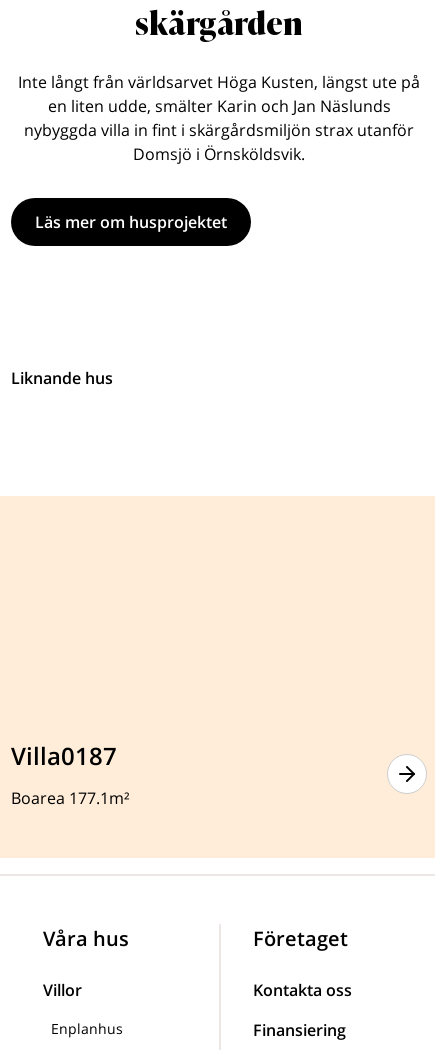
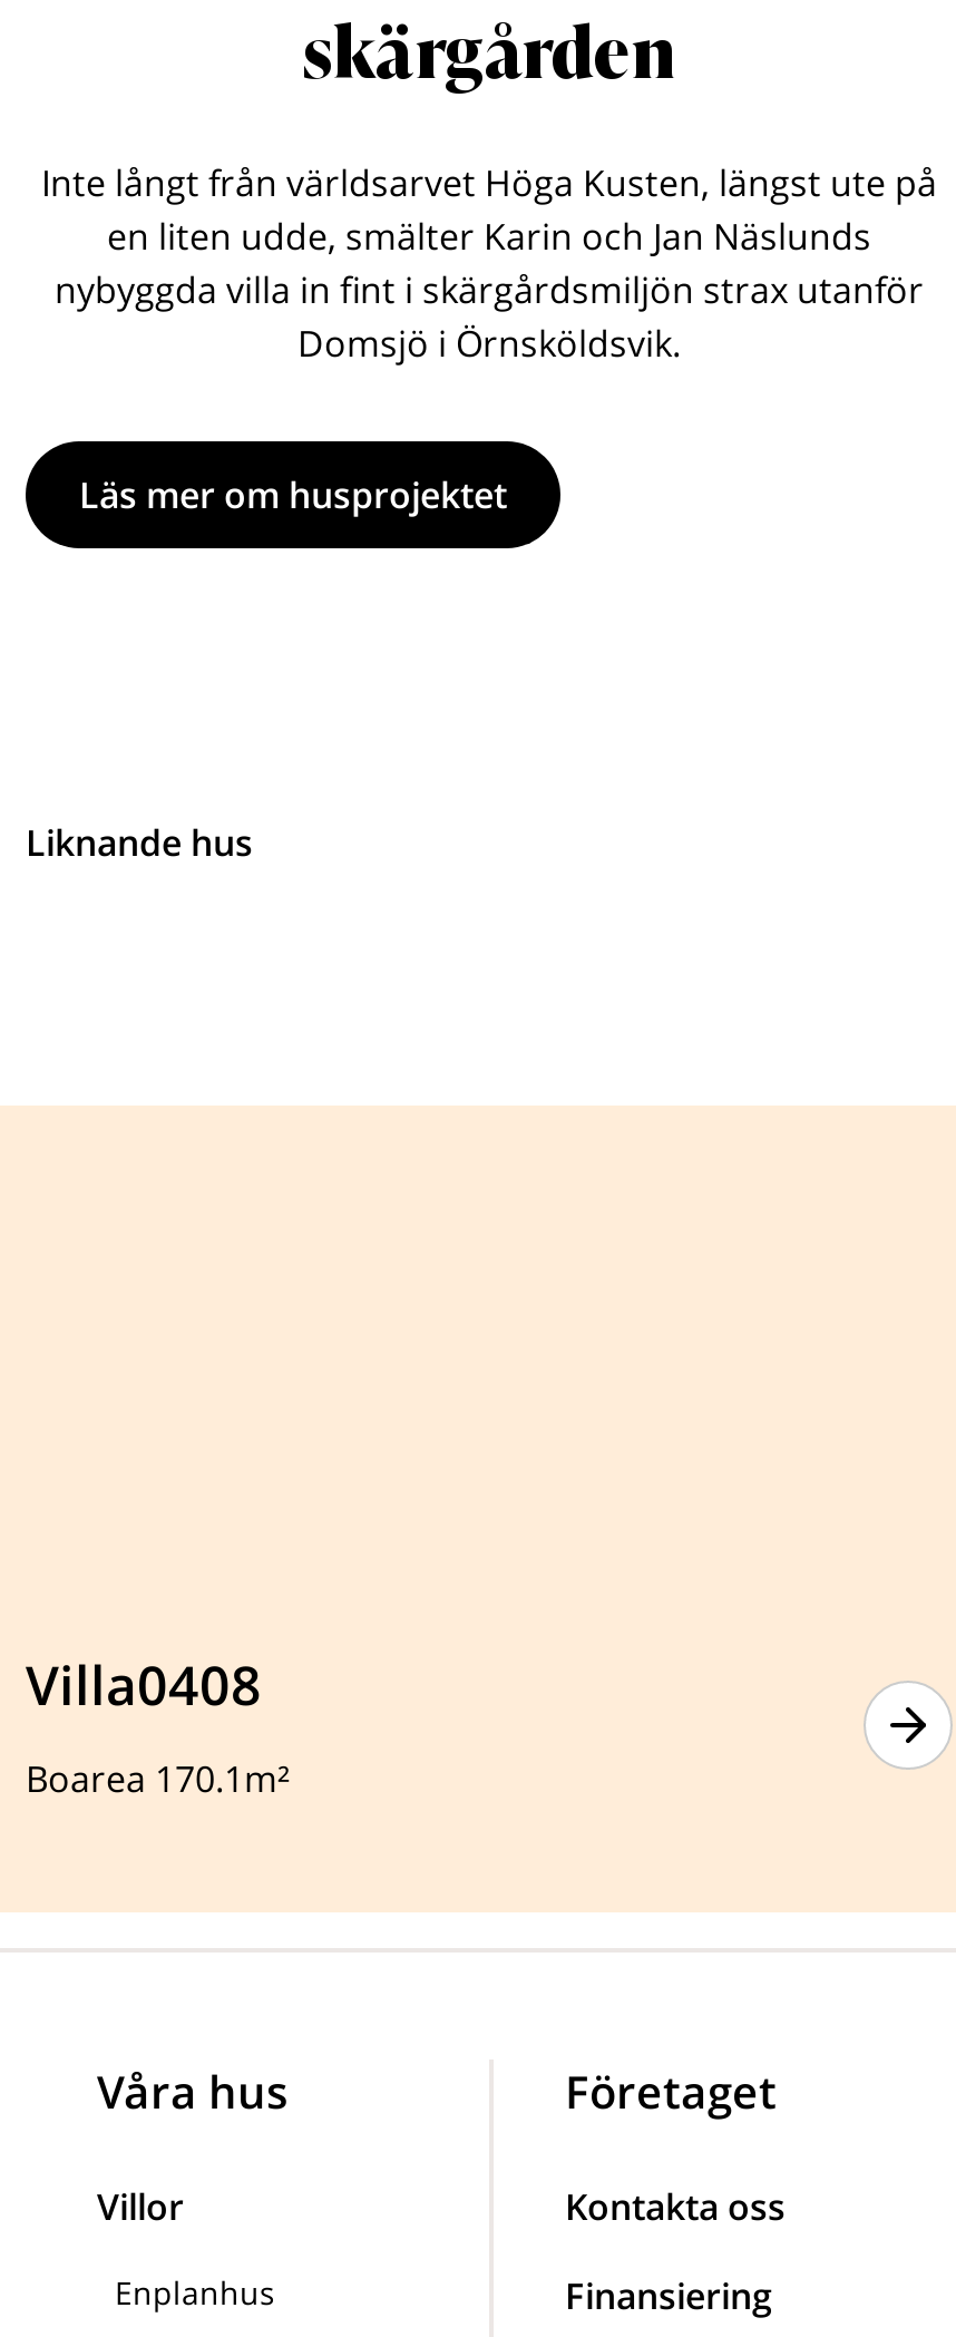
- Villa0187
+ Villa0408

- Boarea 177.1m²
+ Boarea 170.1m²
